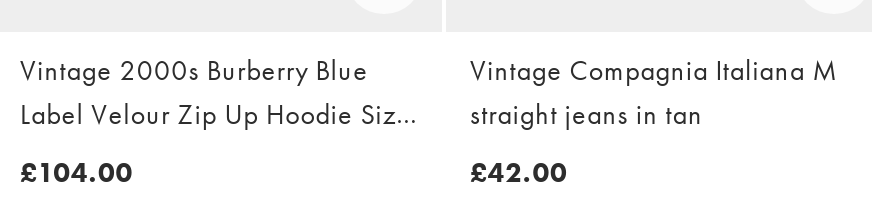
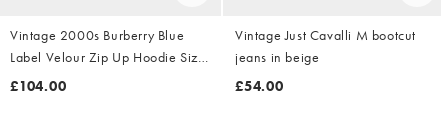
- Vintage Compagnia Italiana M
- straight jeans in tan
+ Vintage Just Cavalli M bootcut
+ jeans in beige

- £42.00
+ £54.00
